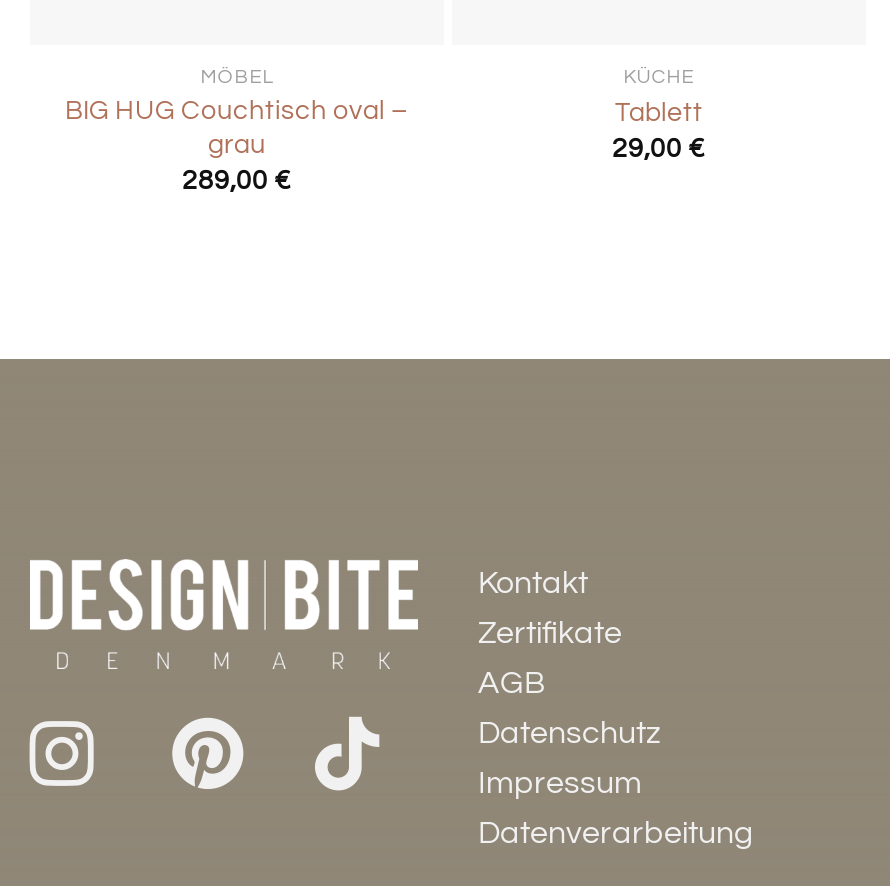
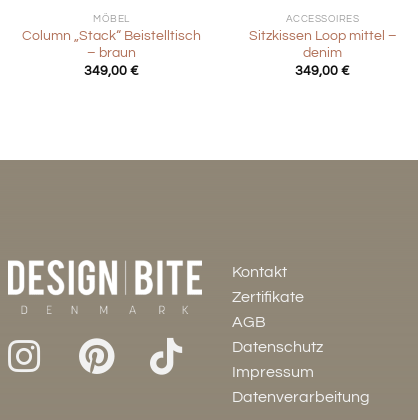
- KÜCHE
- Tablett
- 29,00 €
+ ACCESSOIRES
+ Sitzkissen Loop mittel –
+ denim
+ 349,00 €

- BIG HUG Couchtisch oval –
- grau
- 289,00 €
+ Column „Stack“ Beistelltisch
+ – braun
+ 349,00 €
